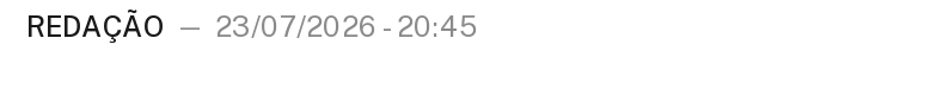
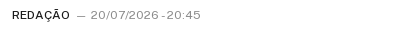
- REDAÇÃO 23/07/2026 - 20:45
+ REDAÇÃO 20/07/2026 - 20:45
